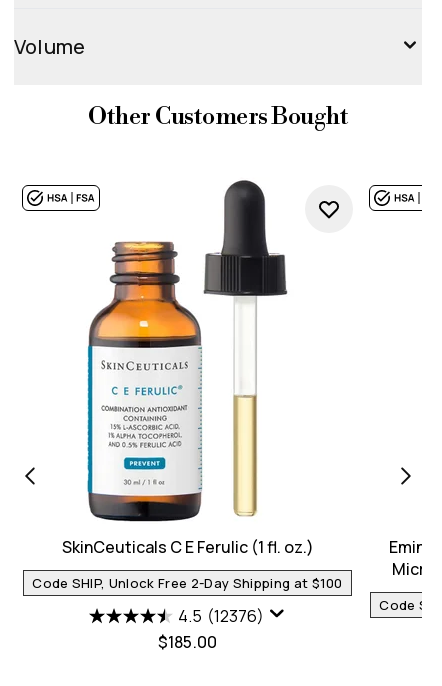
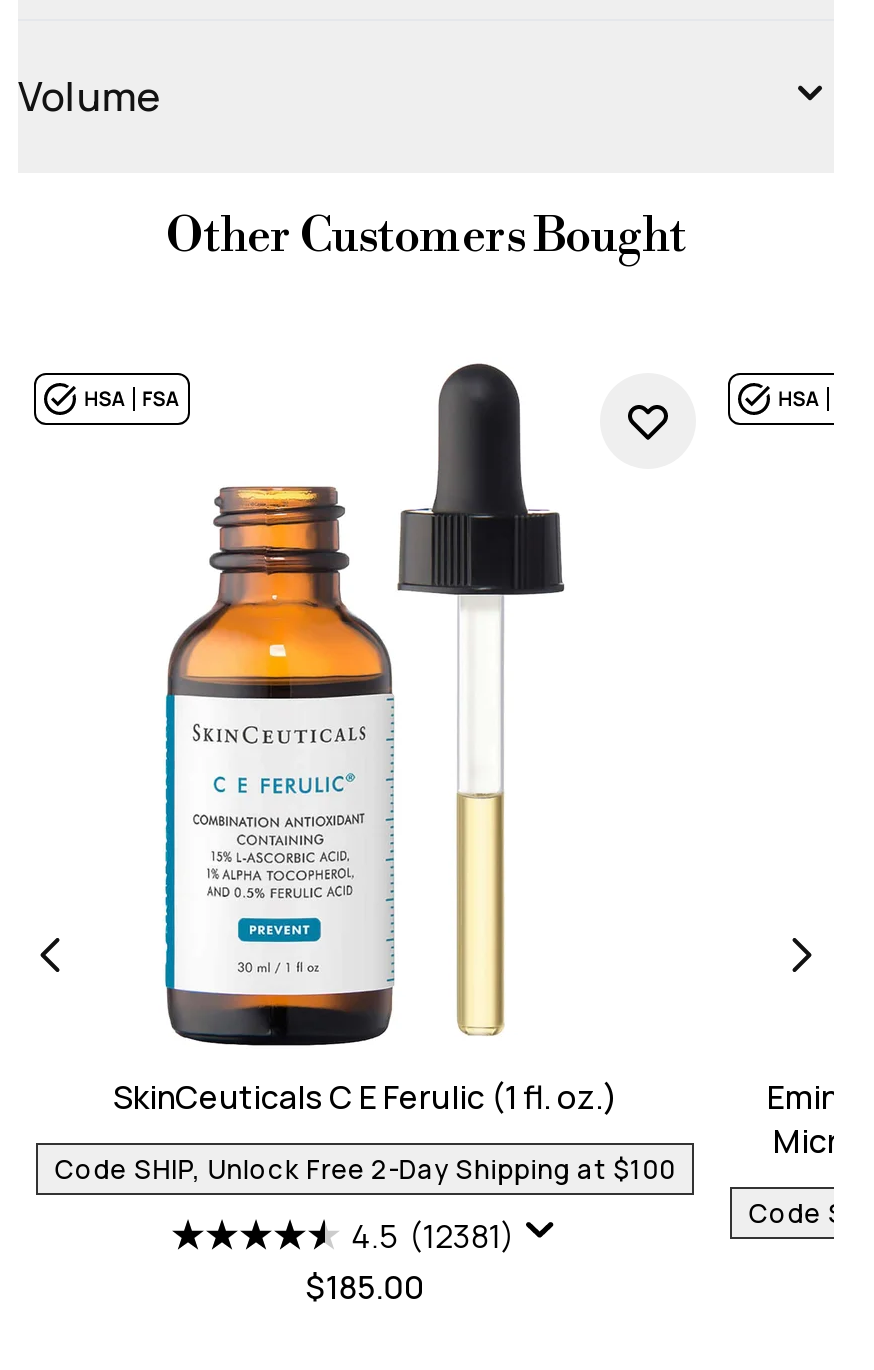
- 4.5 (12376)
+ 4.5 (12381)
